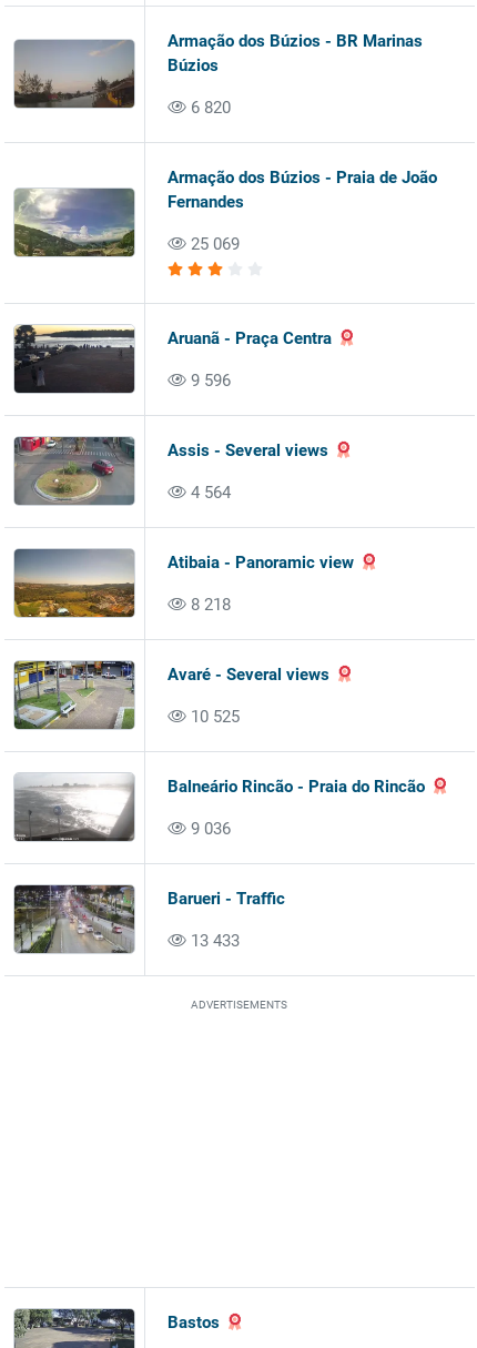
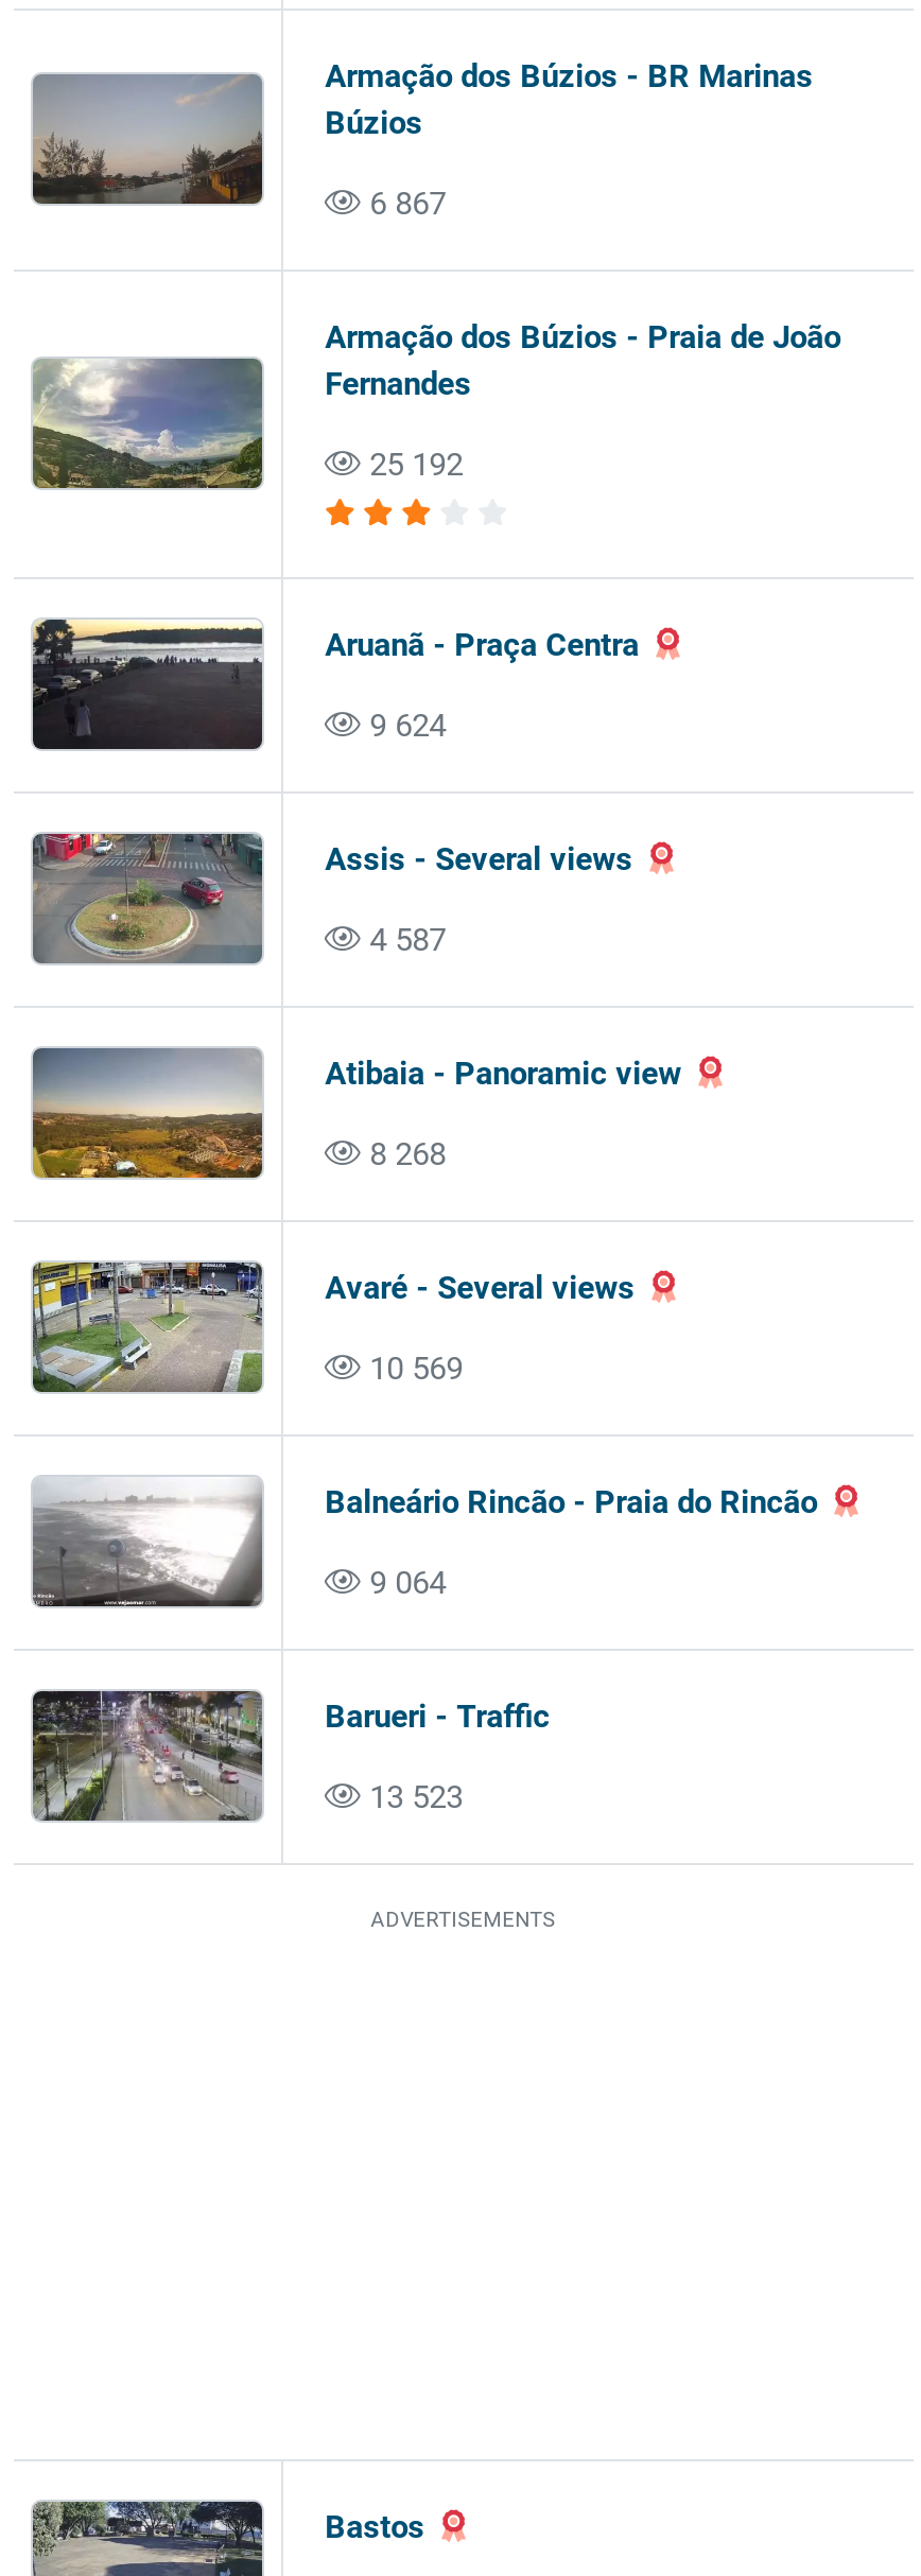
- 6 820
+ 6 867

- 25 069
+ 25 192

- 9 596
+ 9 624

- 4 564
+ 4 587

- 8 218
+ 8 268

- 10 525
+ 10 569

- 9 036
+ 9 064

- 13 433
+ 13 523
